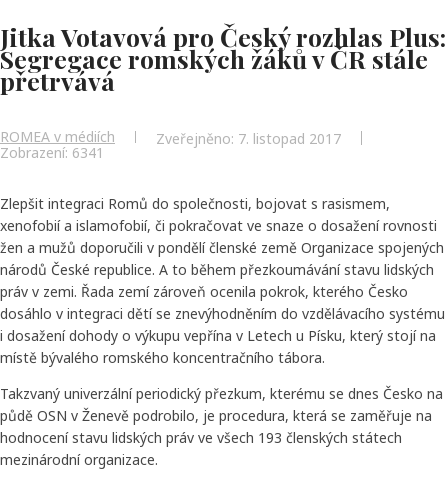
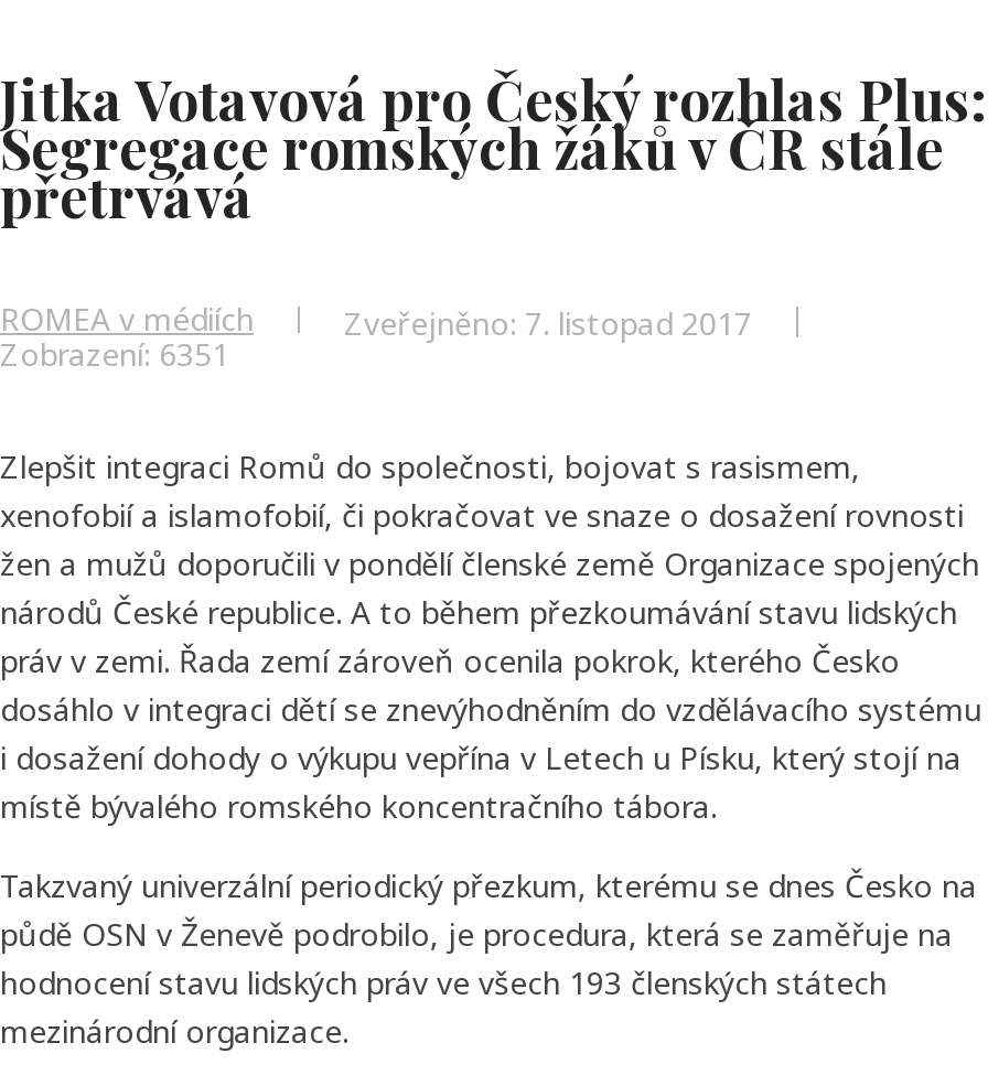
- Zobrazení: 6341
+ Zobrazení: 6351
